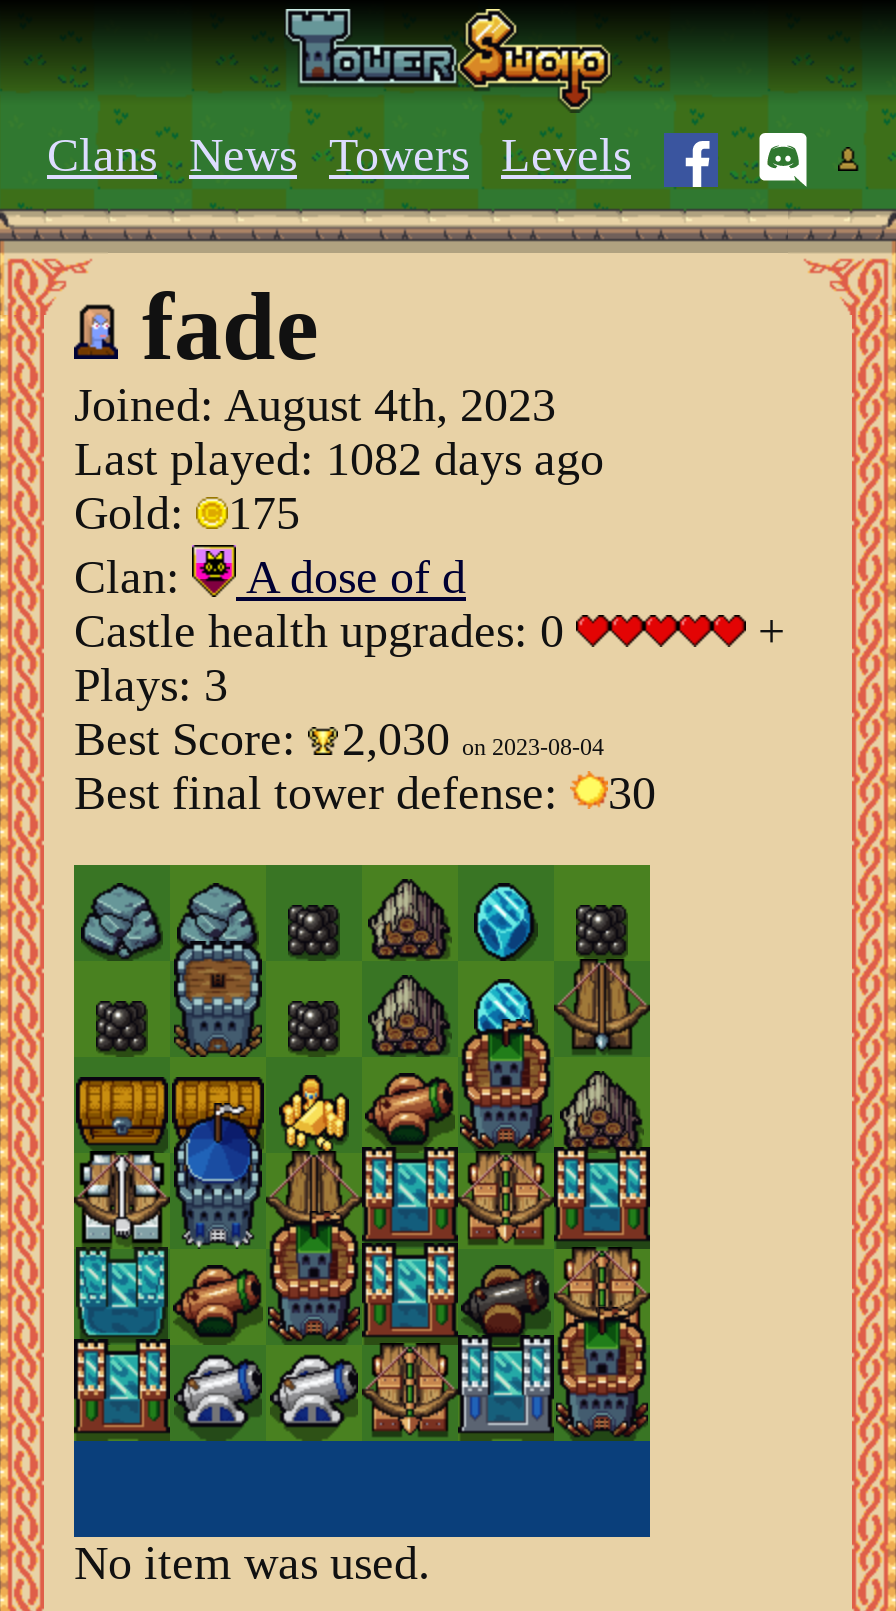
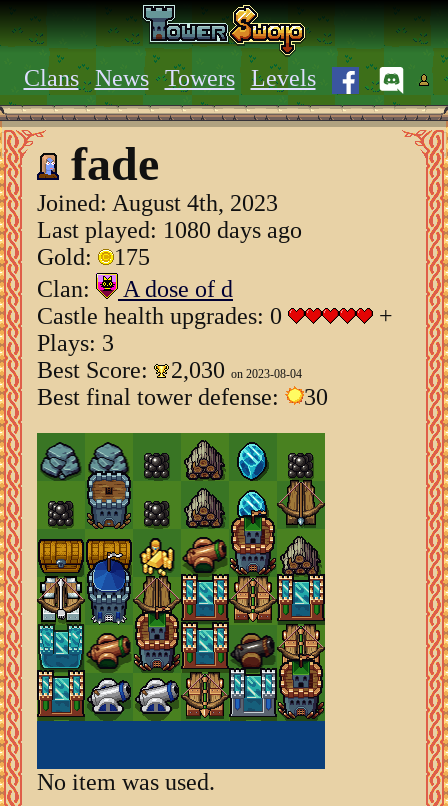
- Last played: 1082 days ago
+ Last played: 1080 days ago
